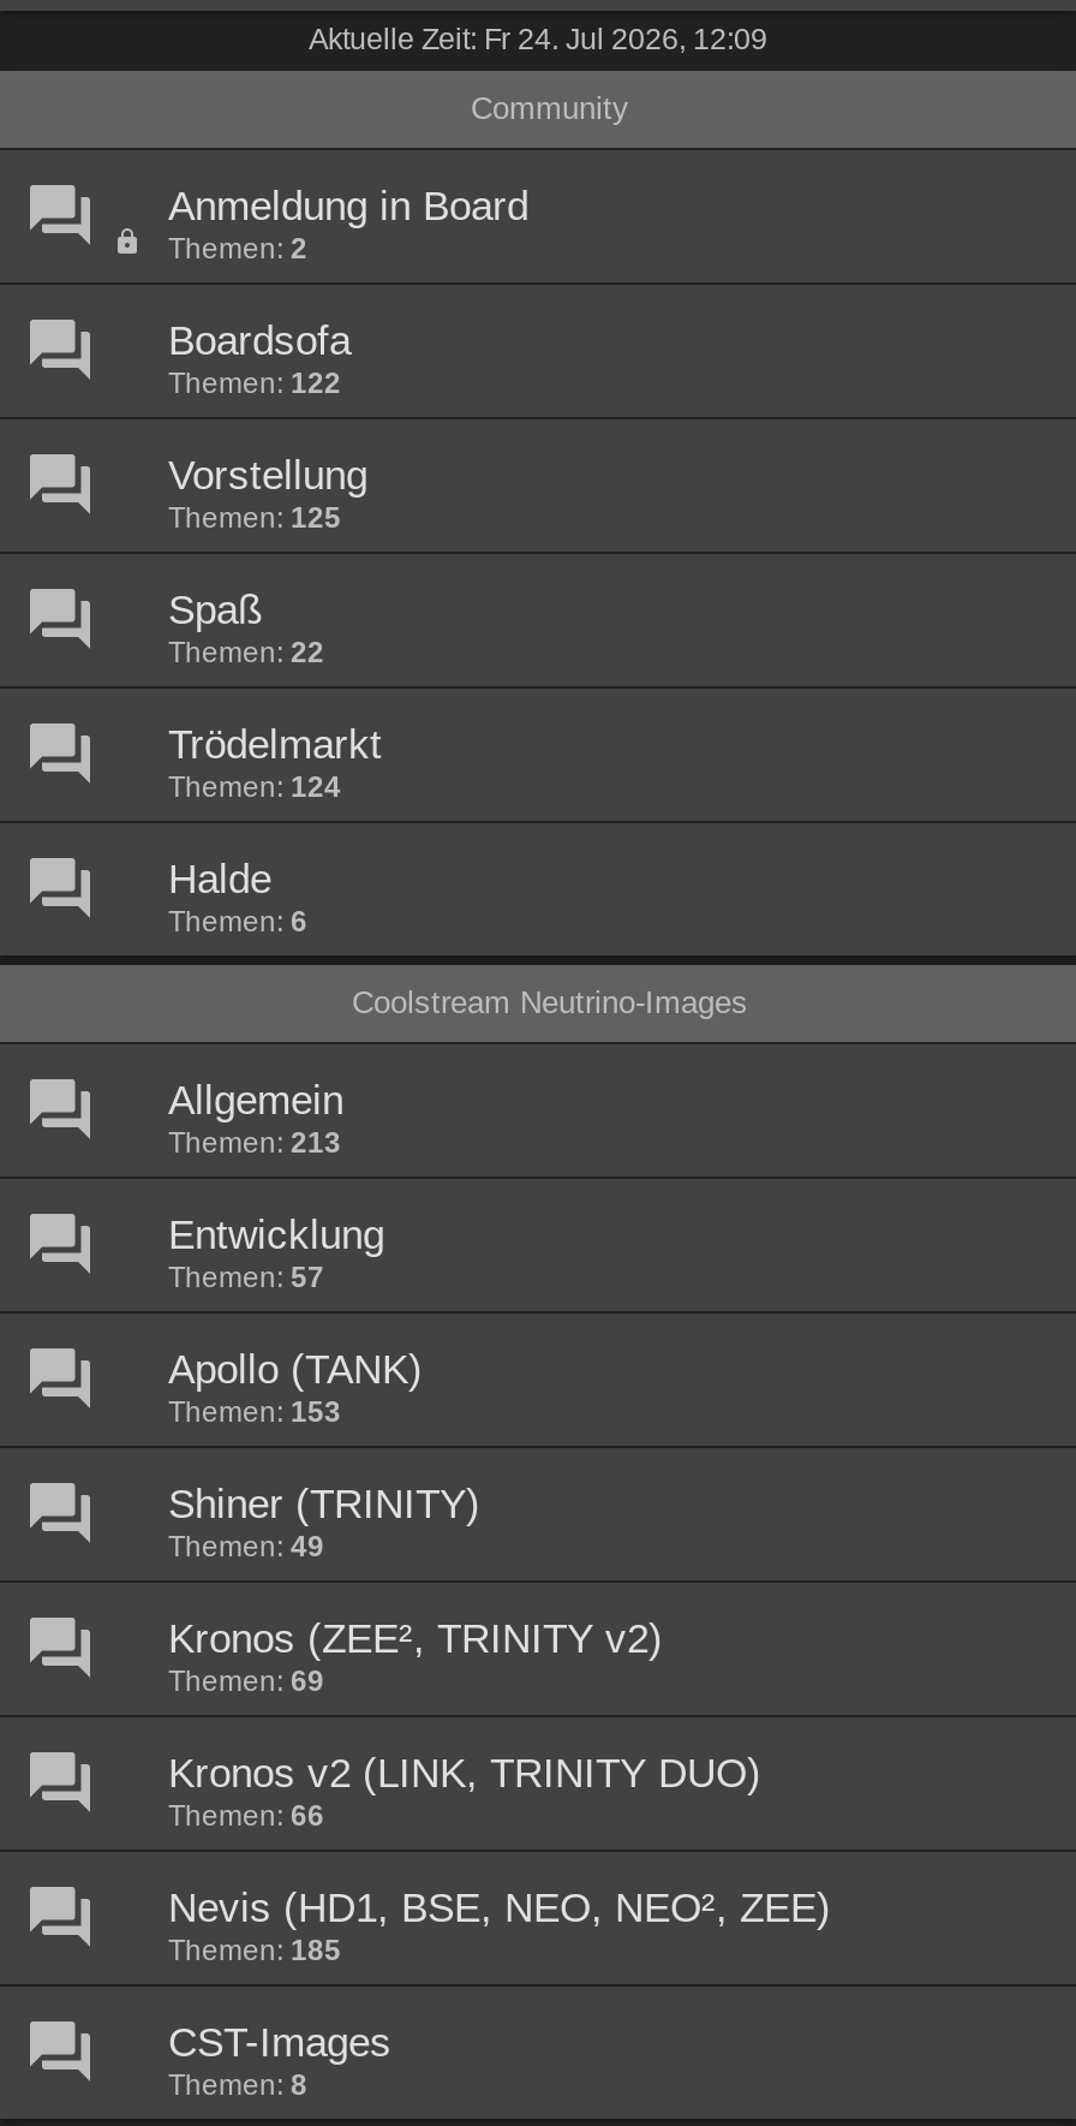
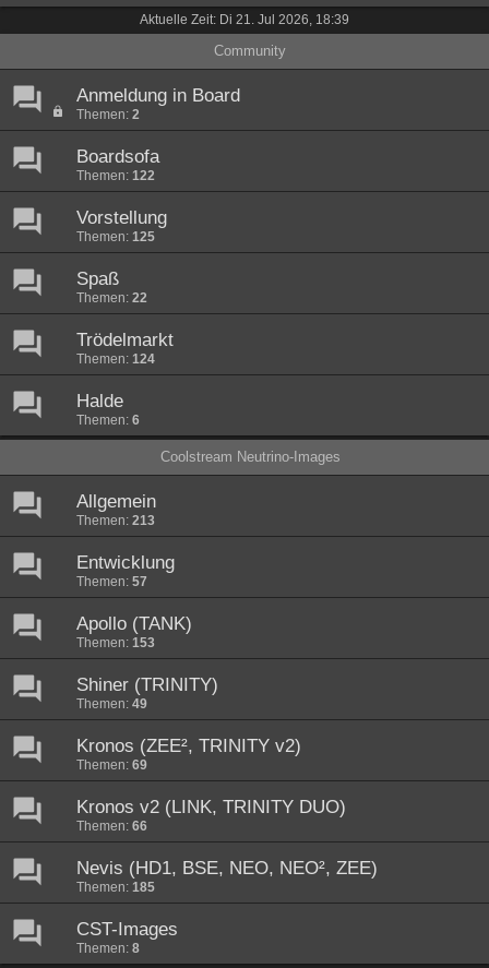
- Aktuelle Zeit: Fr 24. Jul 2026, 12:09
+ Aktuelle Zeit: Di 21. Jul 2026, 18:39
